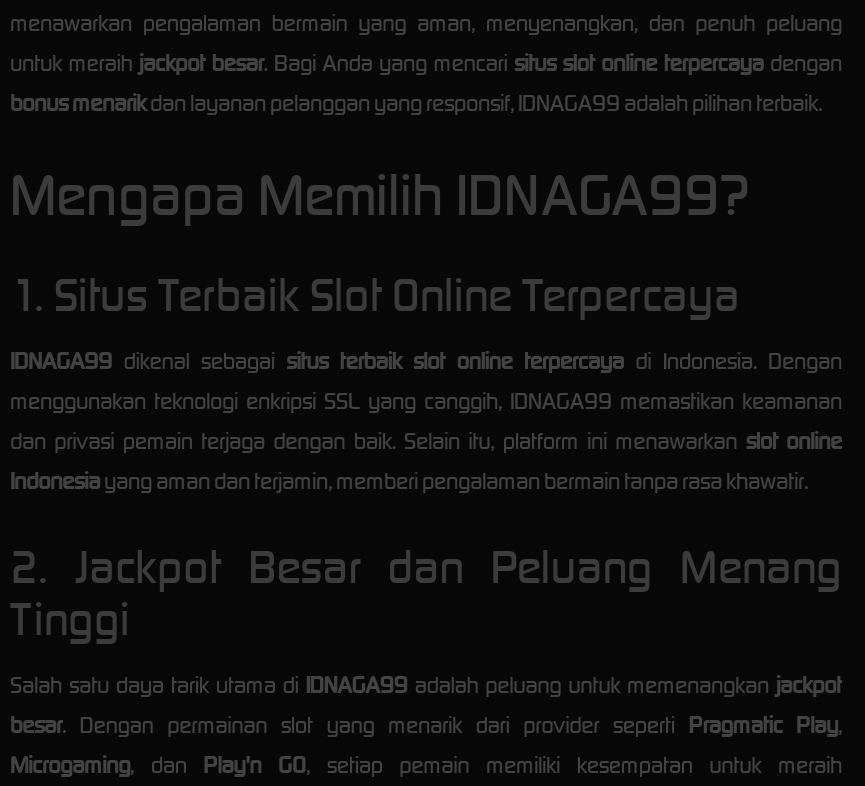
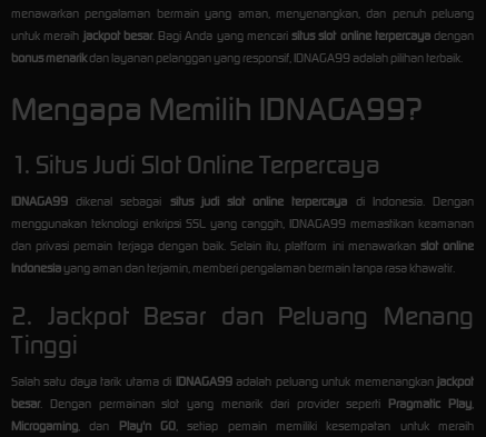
- 1. Situs Terbaik Slot Online Terpercaya
+ 1. Situs Judi Slot Online Terpercaya

- IDNAGA99 dikenal sebagai situs terbaik slot online terpercaya di Indonesia. Dengan
+ IDNAGA99 dikenal sebagai situs judi slot online terpercaya di Indonesia. Dengan
